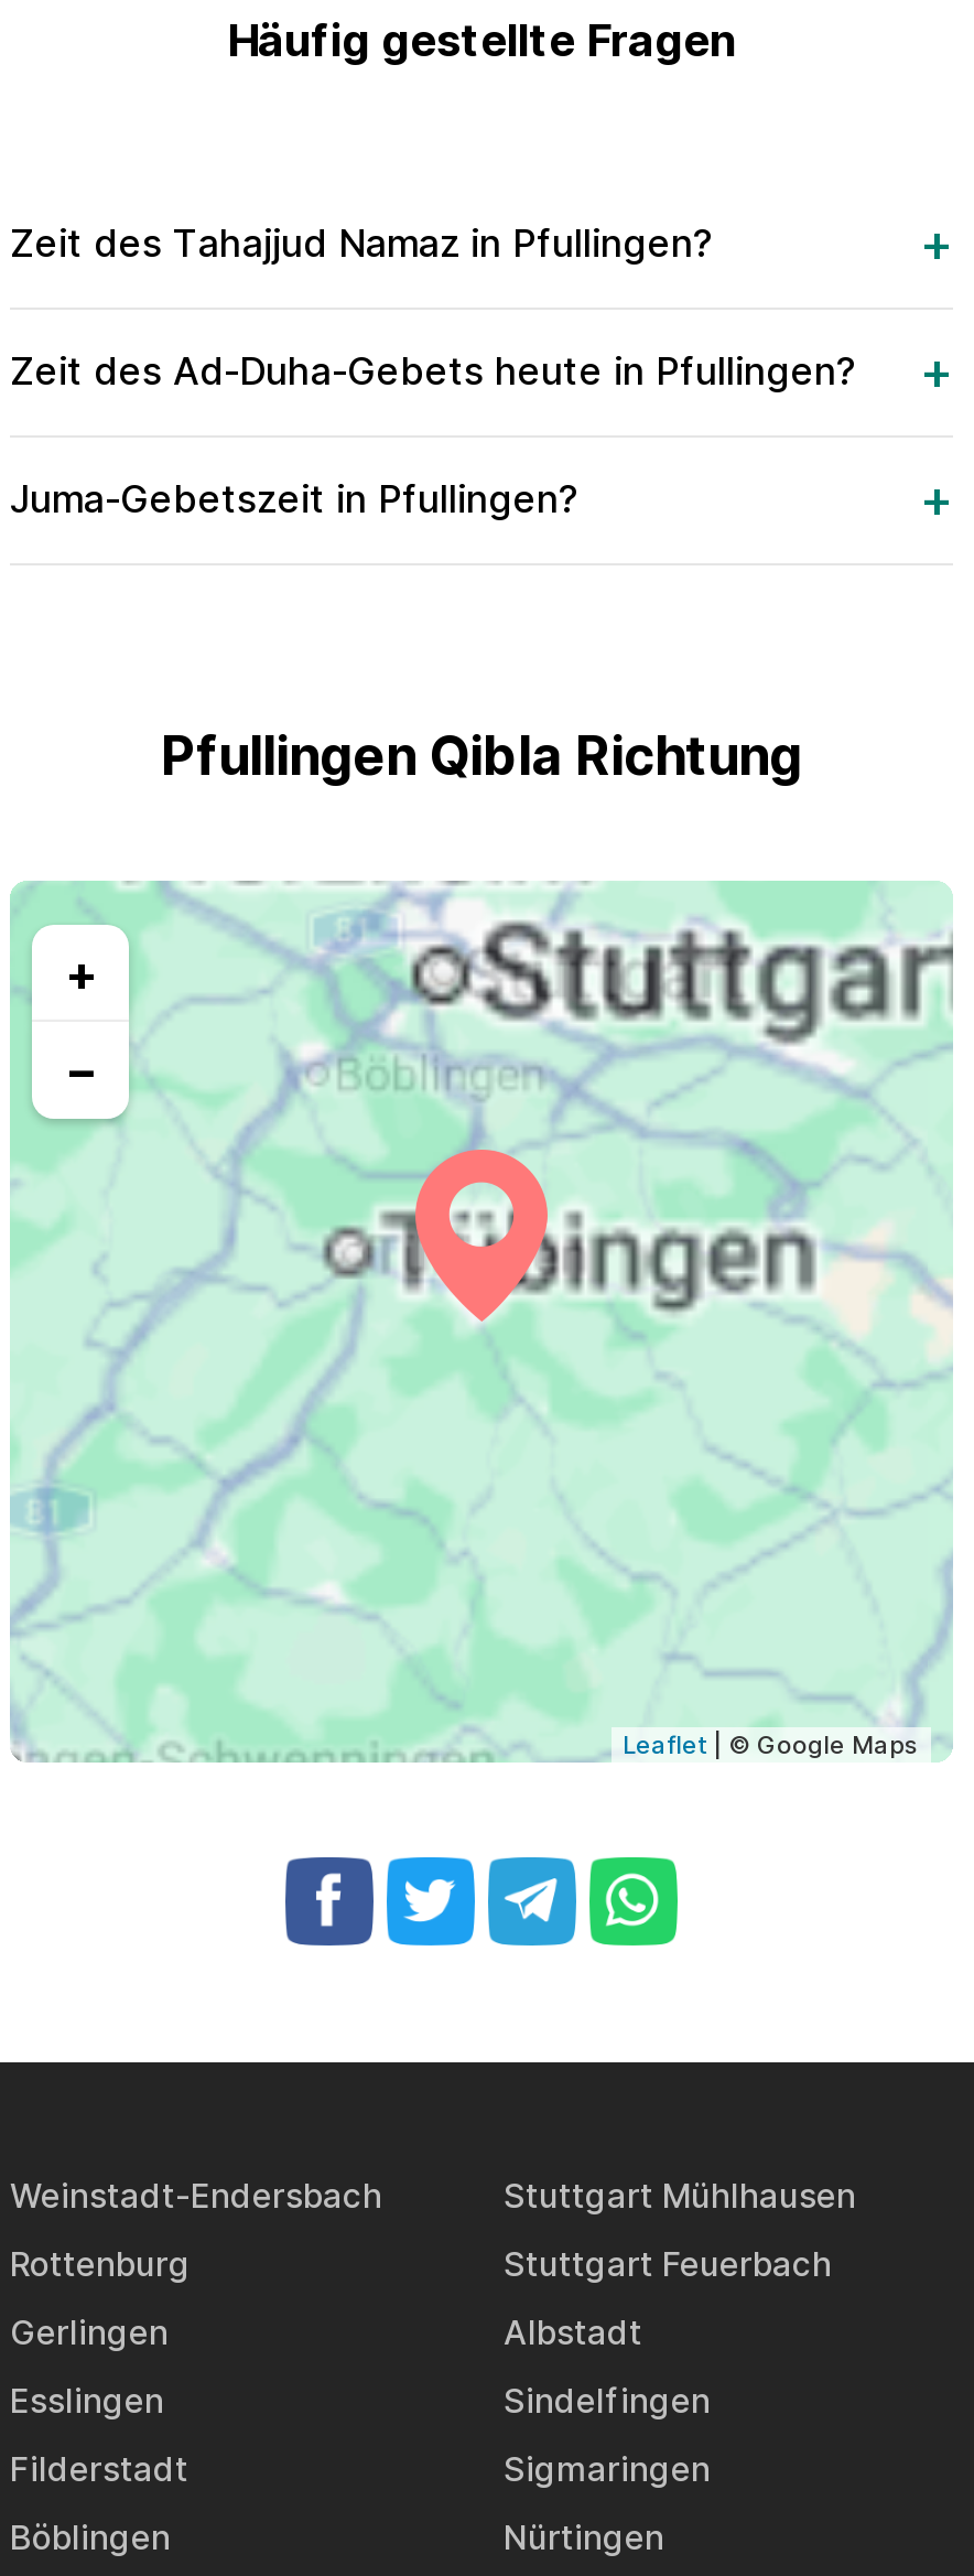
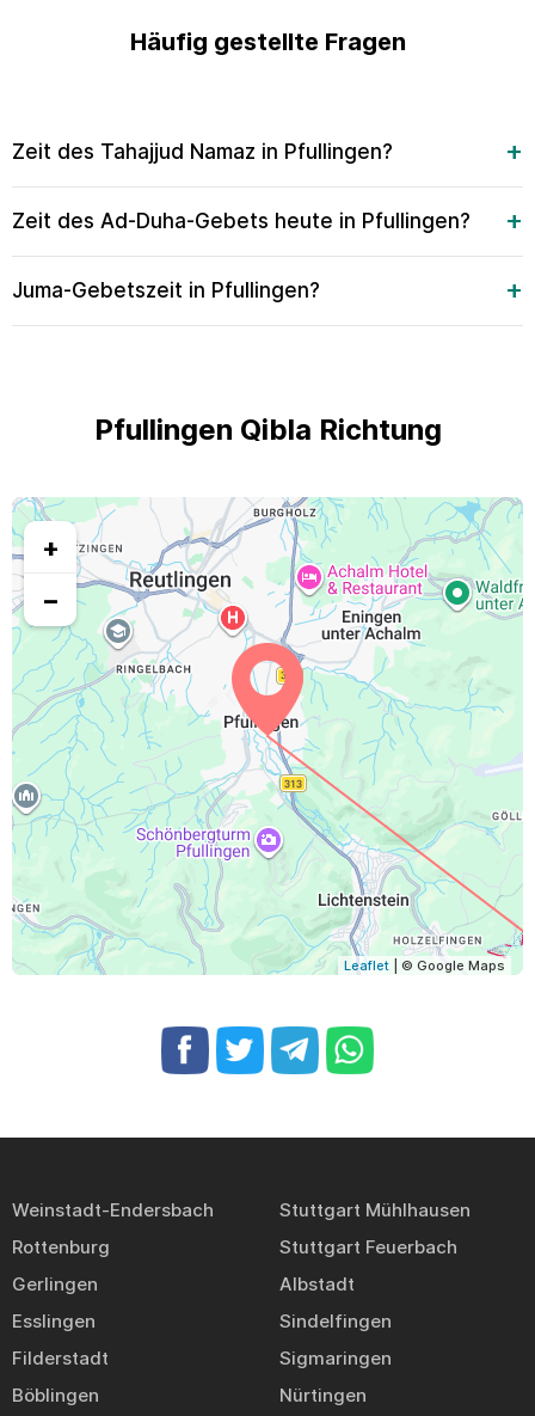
- [image]
+ [image]
